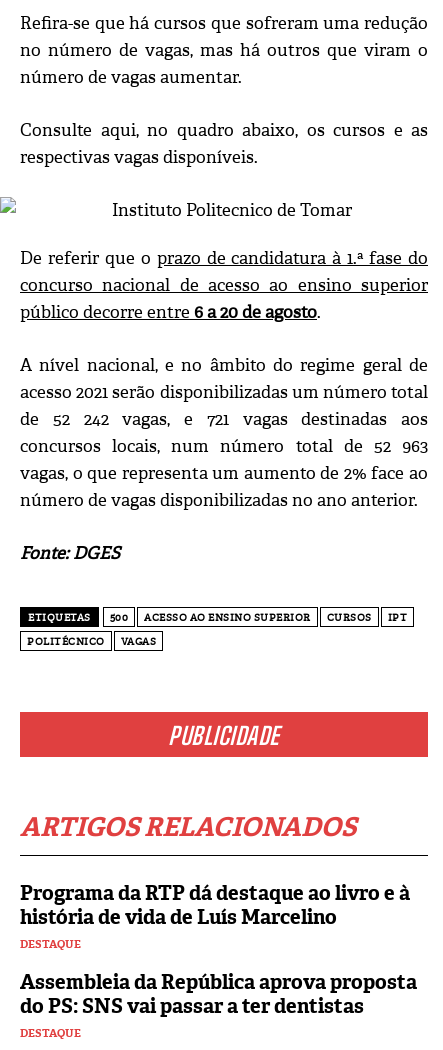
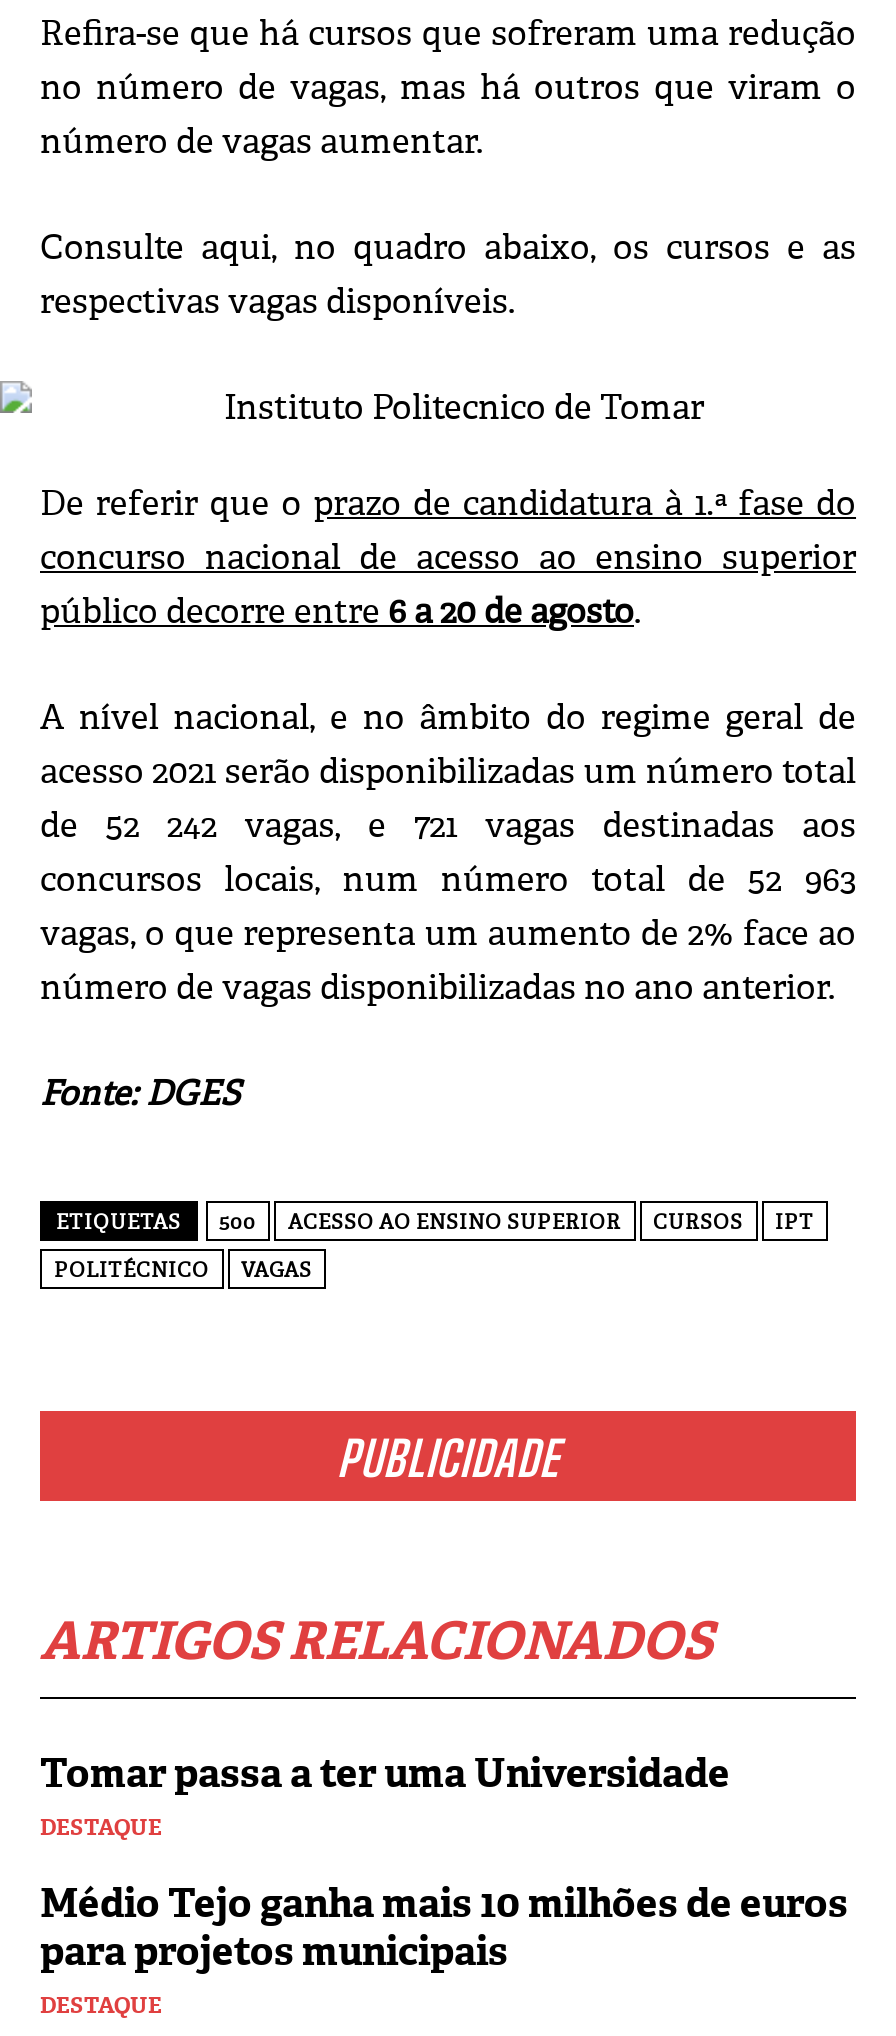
- Programa da RTP dá destaque ao livro e à
- história de vida de Luís Marcelino
+ Tomar passa a ter uma Universidade

- Assembleia da República aprova proposta
- do PS: SNS vai passar a ter dentistas
+ Médio Tejo ganha mais 10 milhões de euros
+ para projetos municipais
